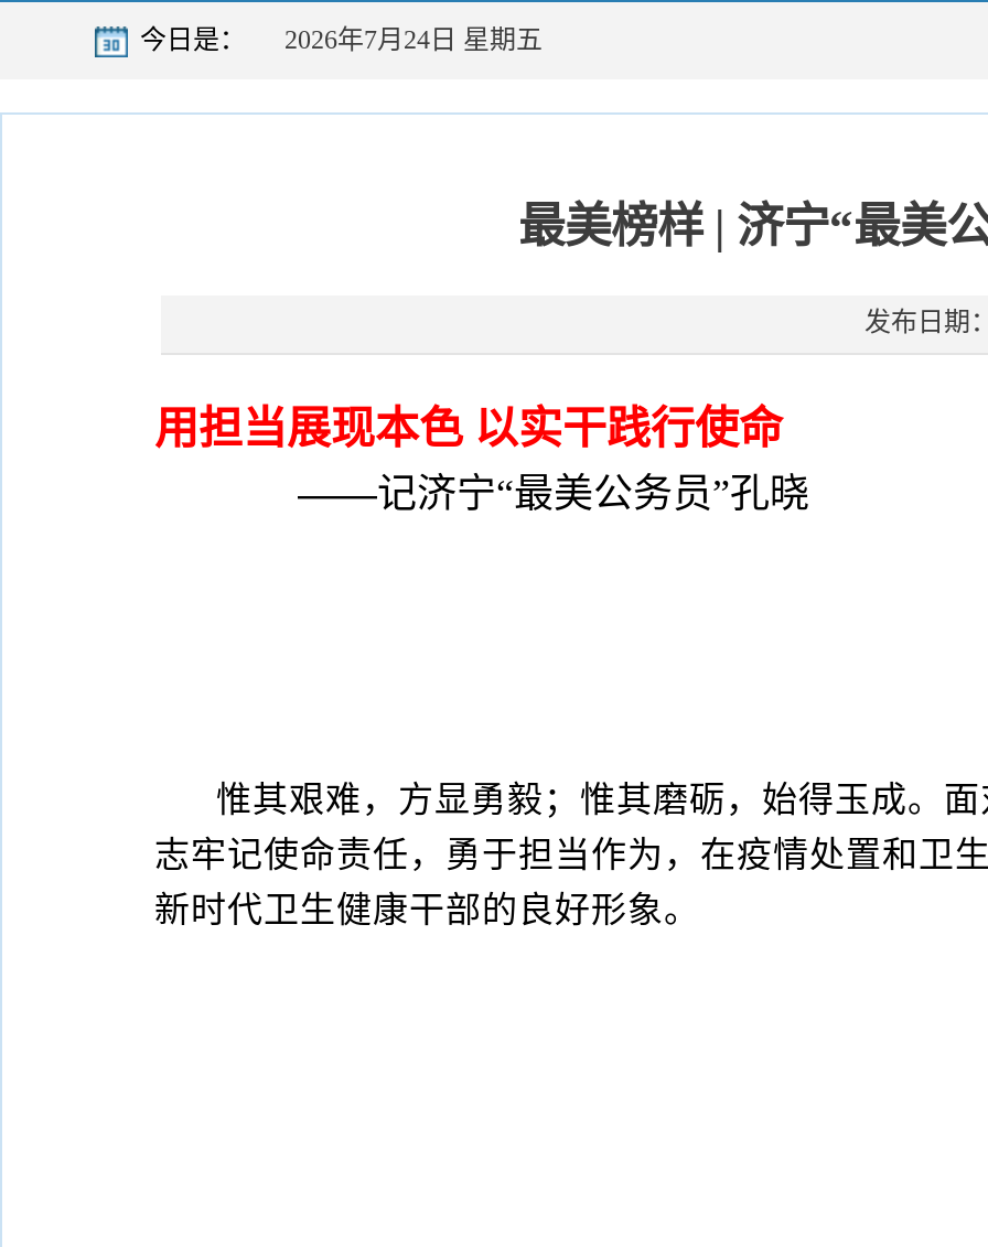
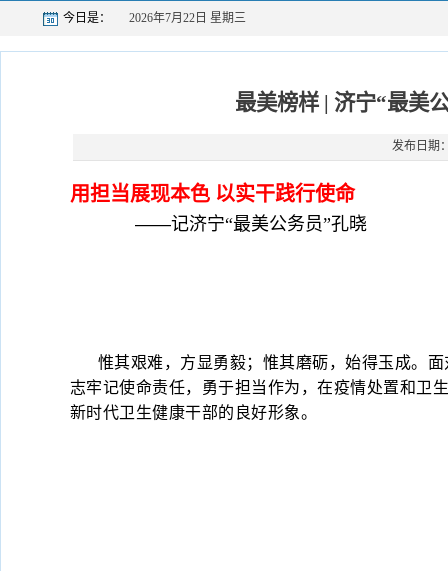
- 2026年7月24日 星期五
+ 2026年7月22日 星期三
